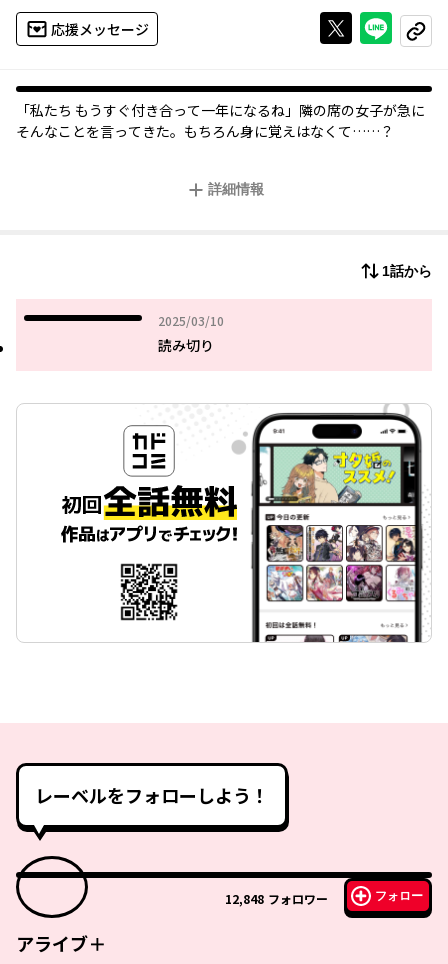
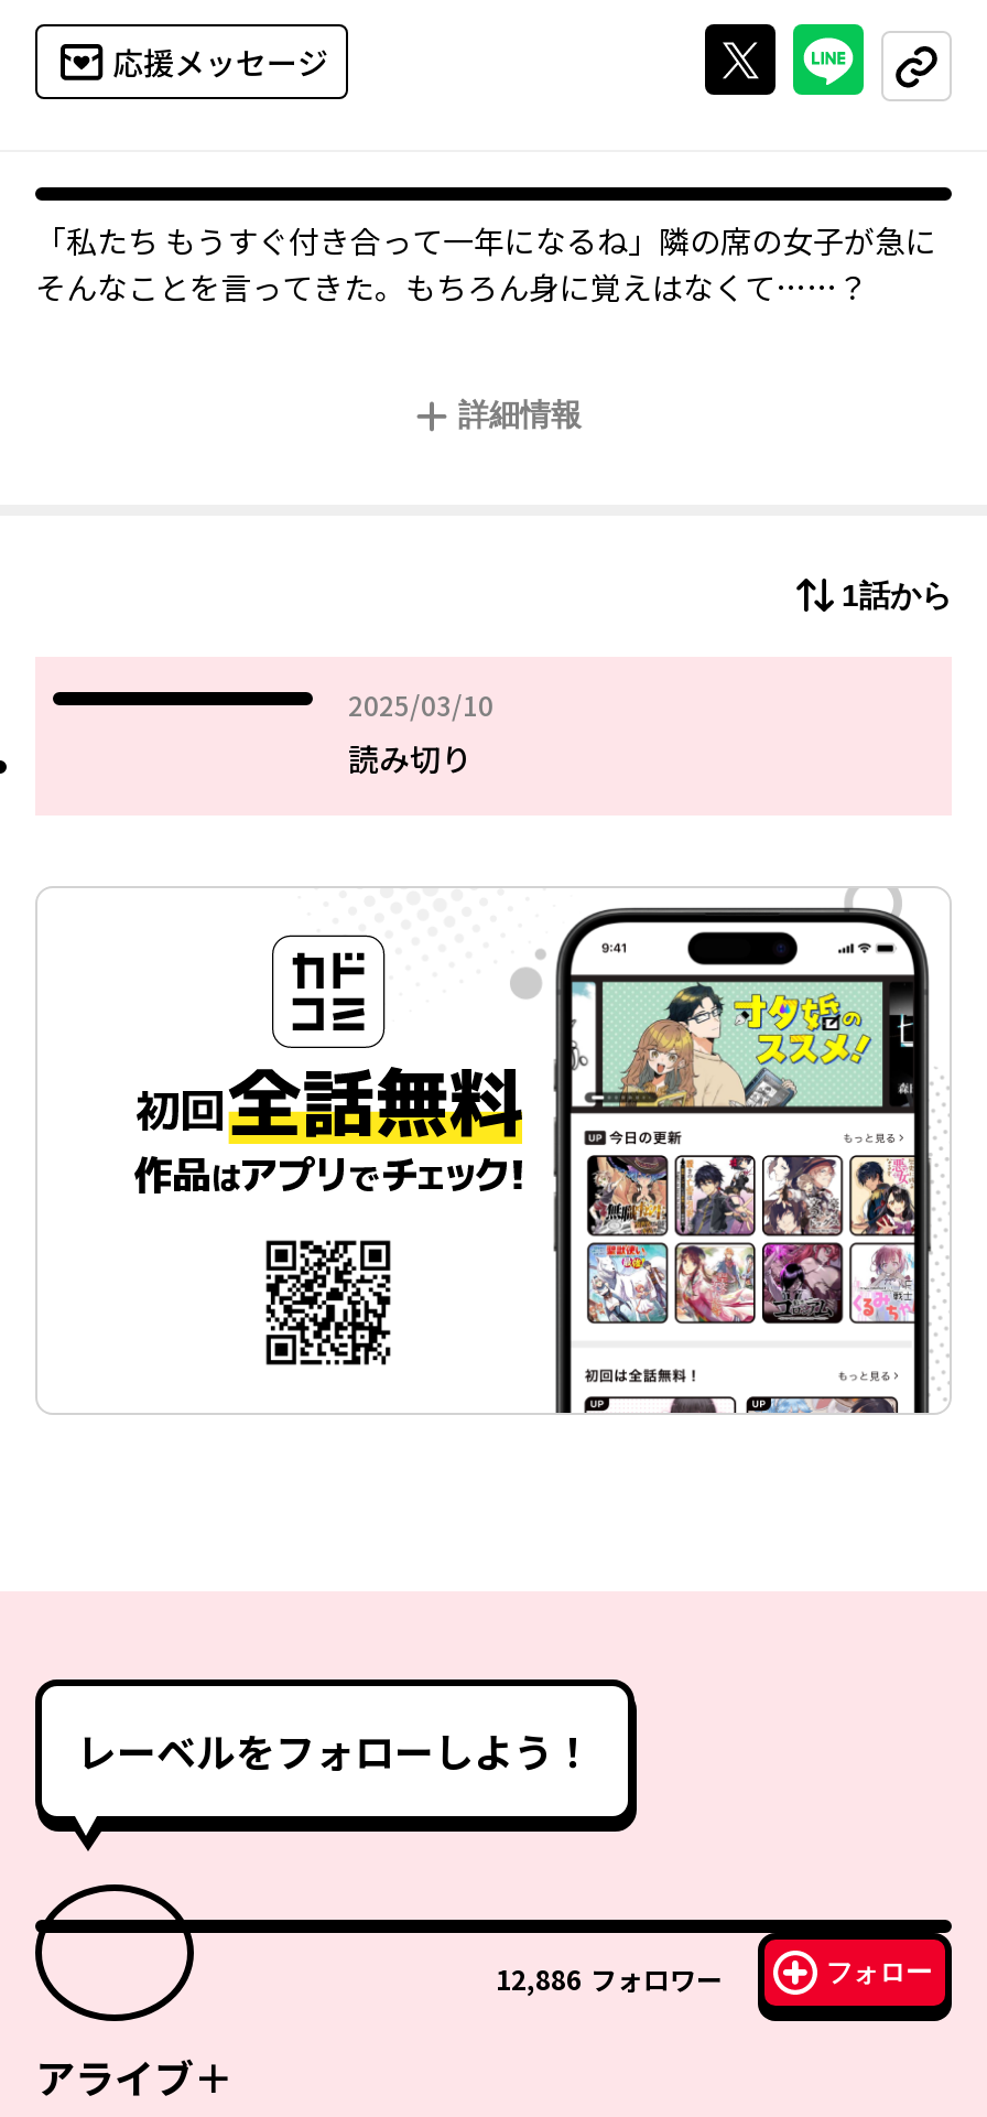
- 12,848 フォロワー
+ 12,886 フォロワー
